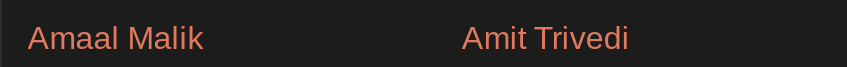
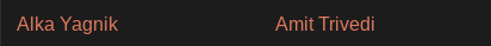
- Amaal Malik
+ Alka Yagnik
